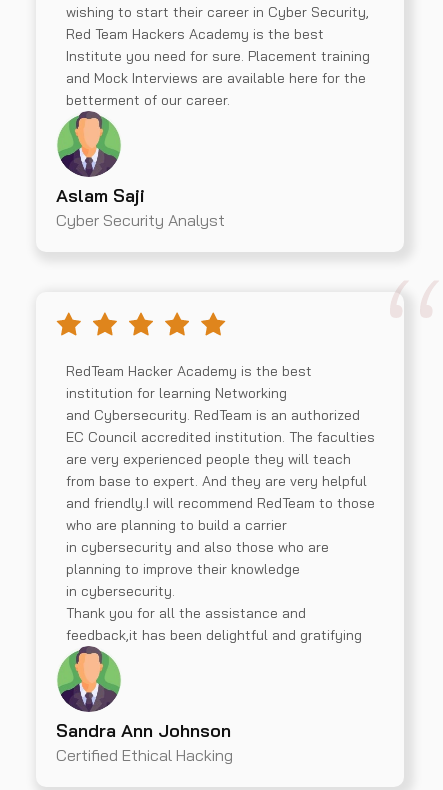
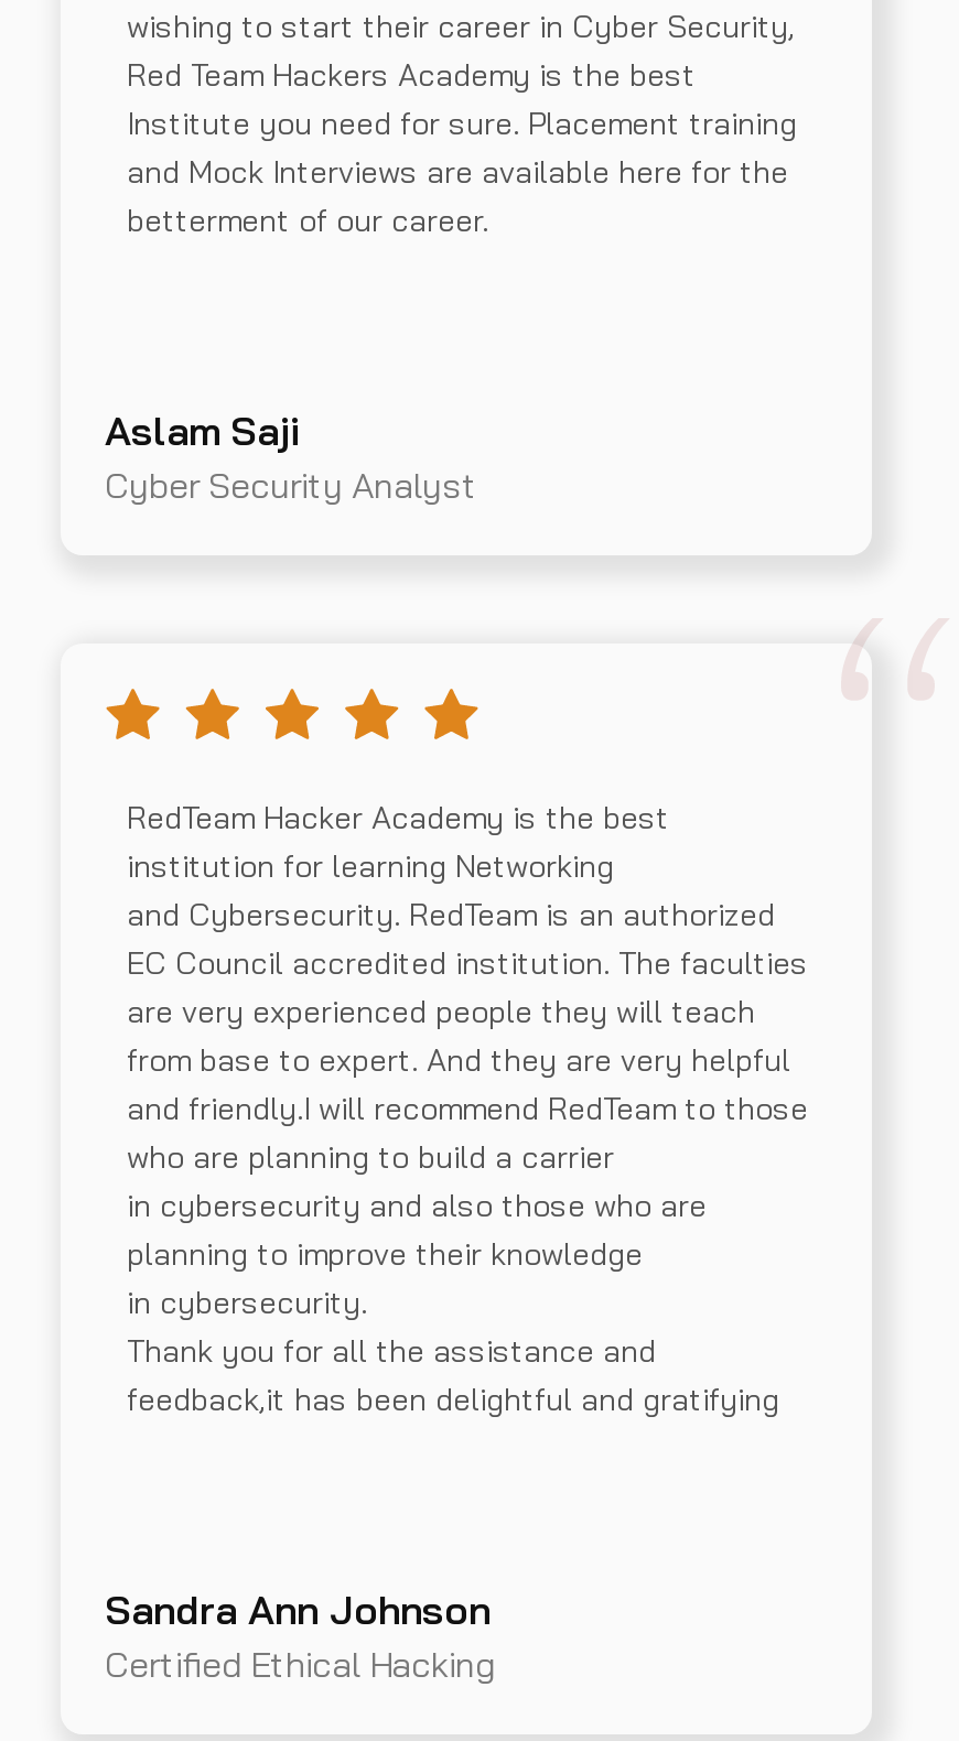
- [image]

- [image]
